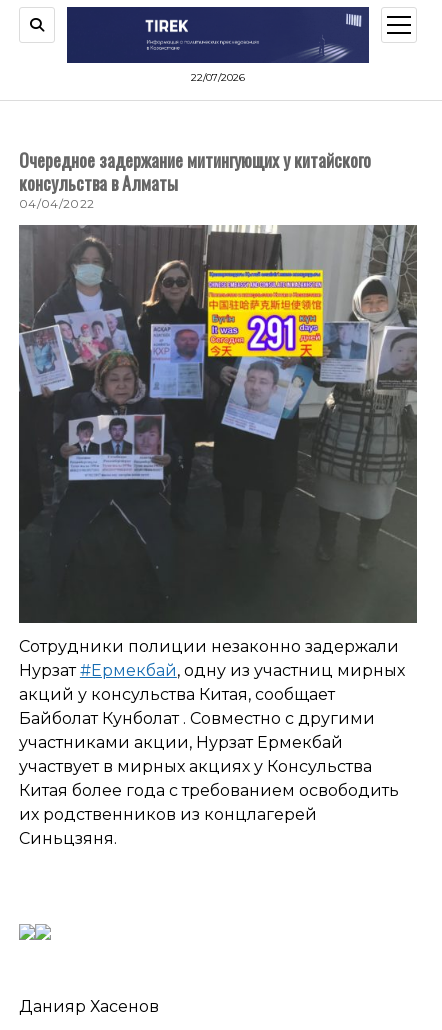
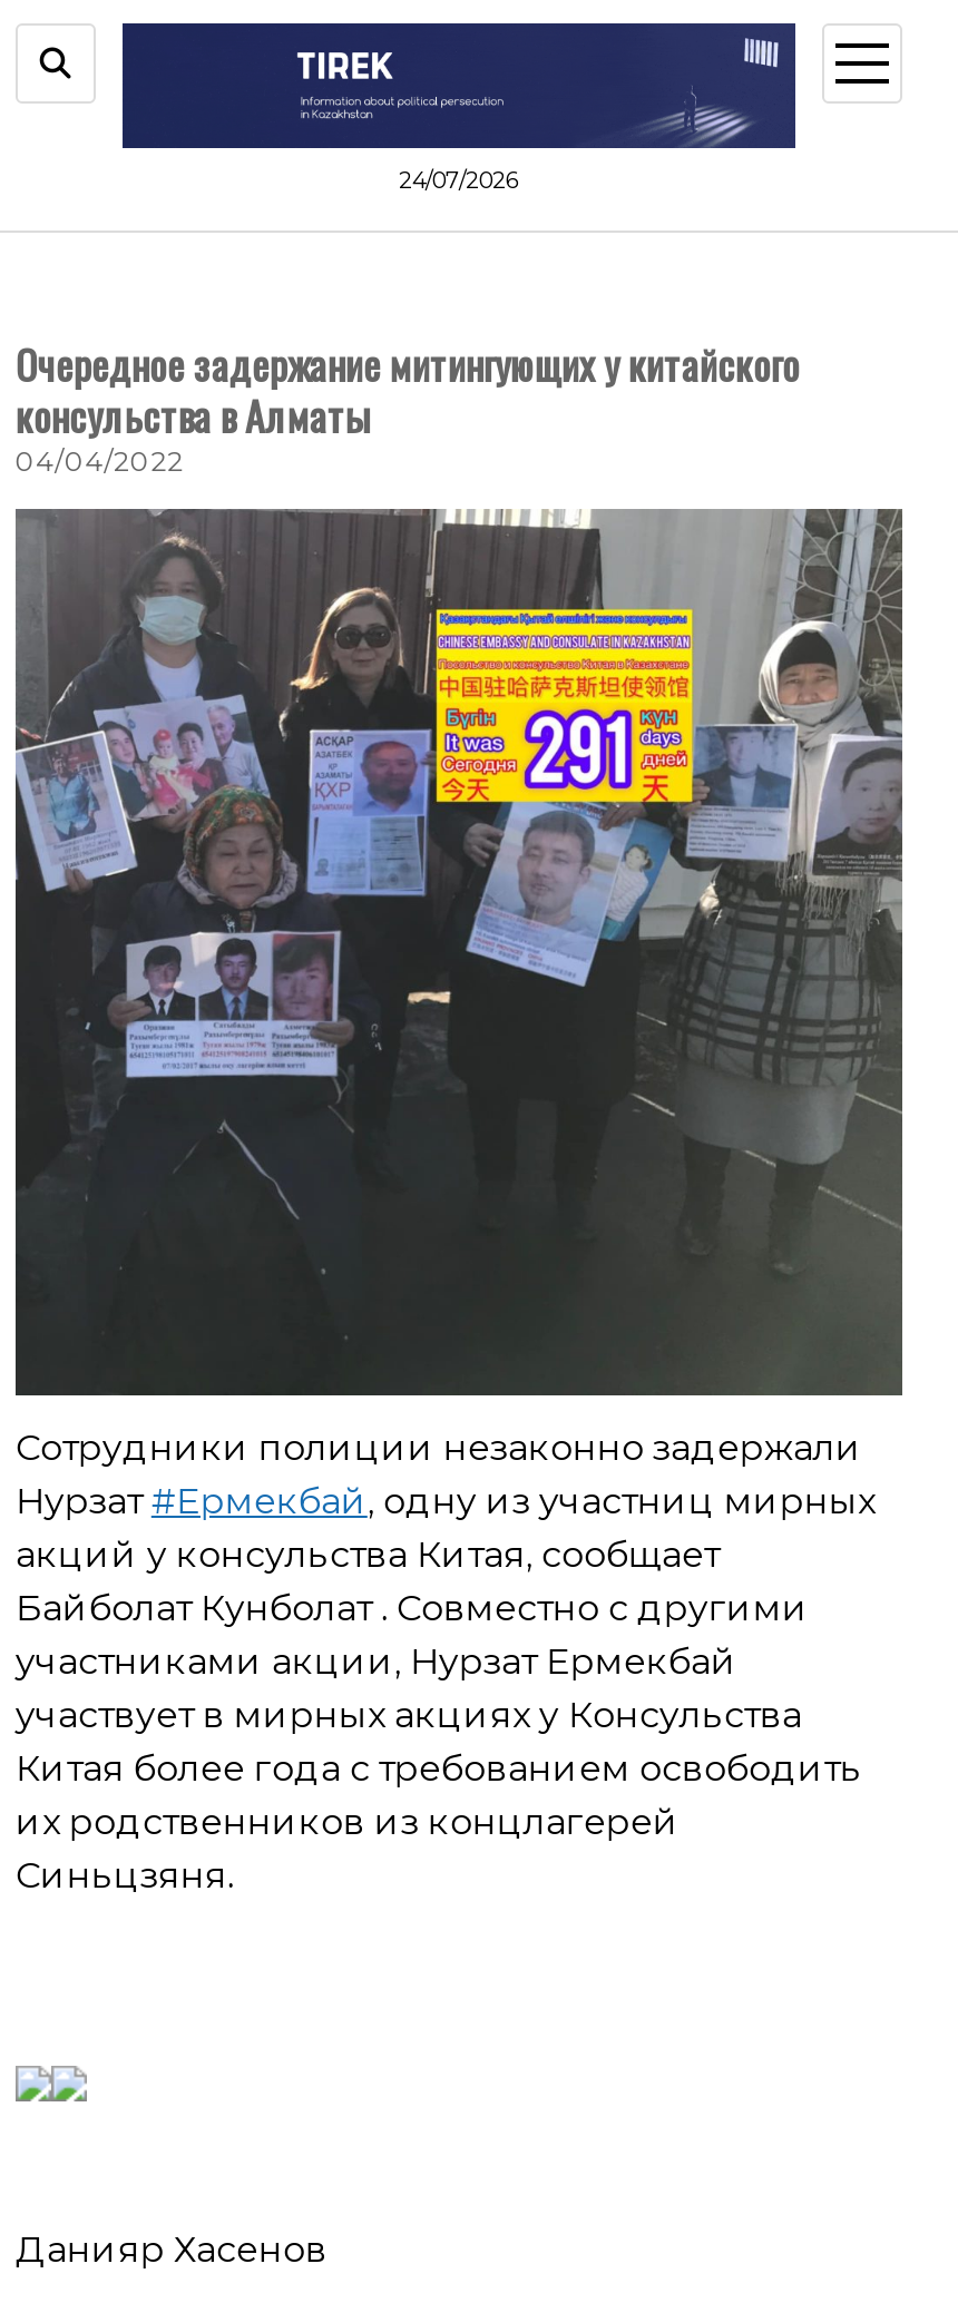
- 22/07/2026
+ 24/07/2026
